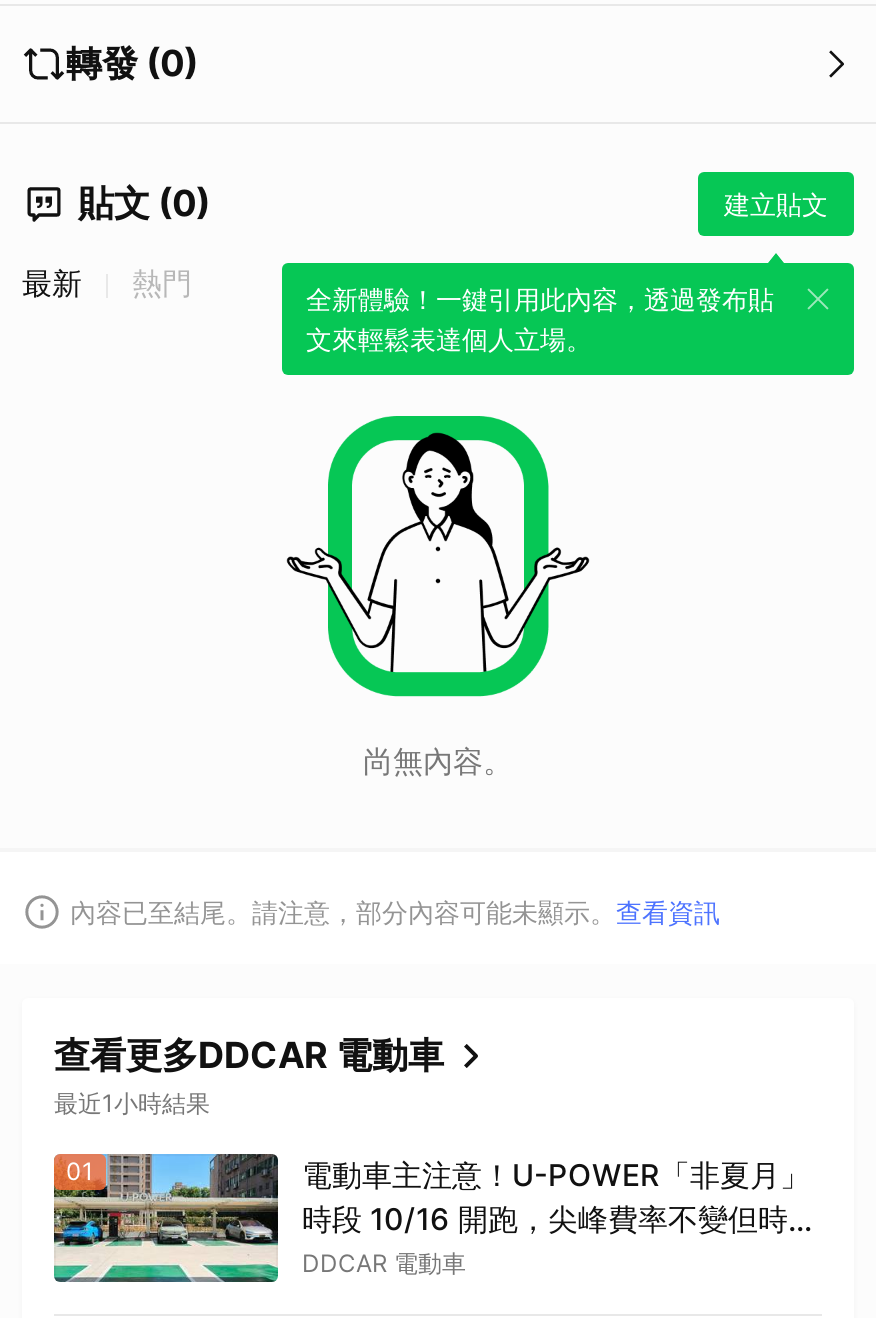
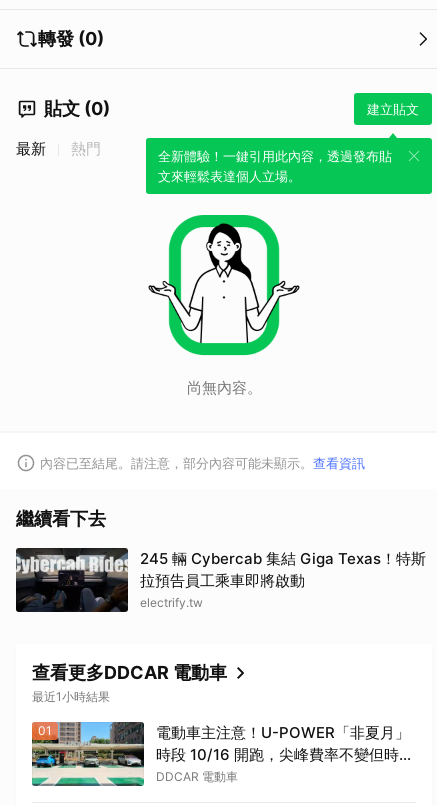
+ [image]
+ 繼續看下去
+ 245 輛 Cybercab 集結 Giga Texas！特斯
+ 拉預告員工乘車即將啟動
+ electrify.tw
